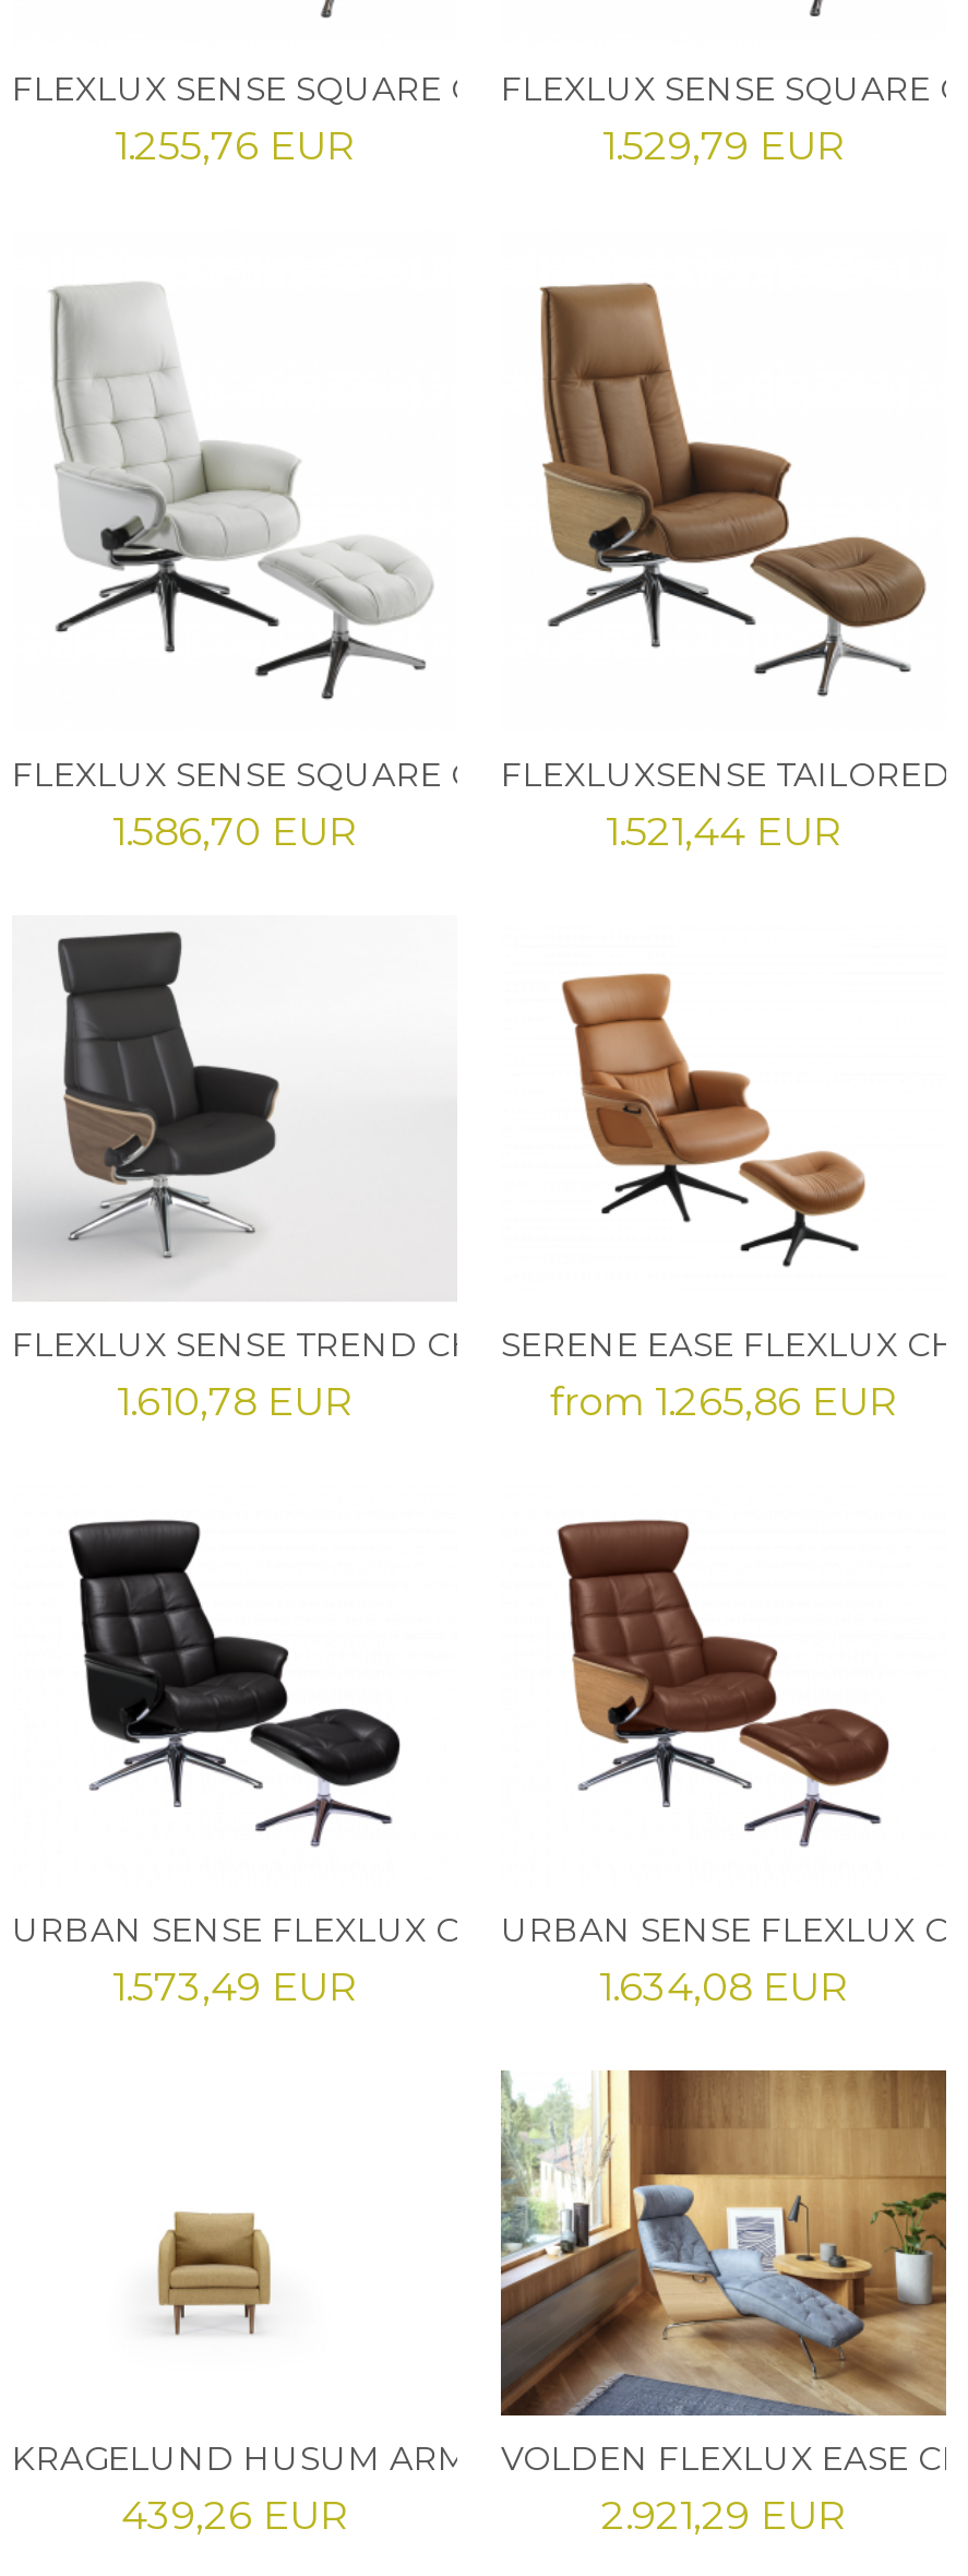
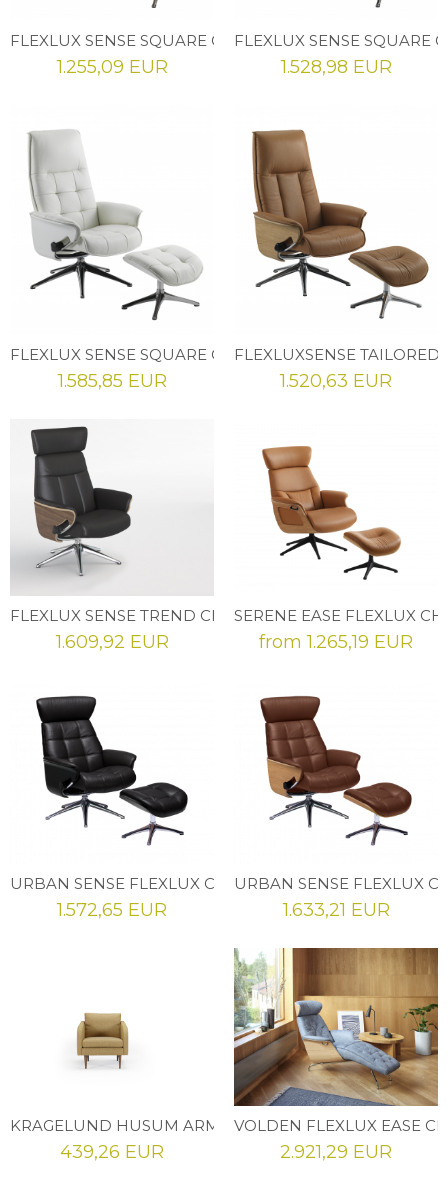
- 1.255,76 EUR
+ 1.255,09 EUR

- 1.529,79 EUR
+ 1.528,98 EUR

- 1.586,70 EUR
+ 1.585,85 EUR

- 1.521,44 EUR
+ 1.520,63 EUR

- 1.610,78 EUR
+ 1.609,92 EUR

- from 1.265,86 EUR
+ from 1.265,19 EUR

- 1.573,49 EUR
+ 1.572,65 EUR

- 1.634,08 EUR
+ 1.633,21 EUR
